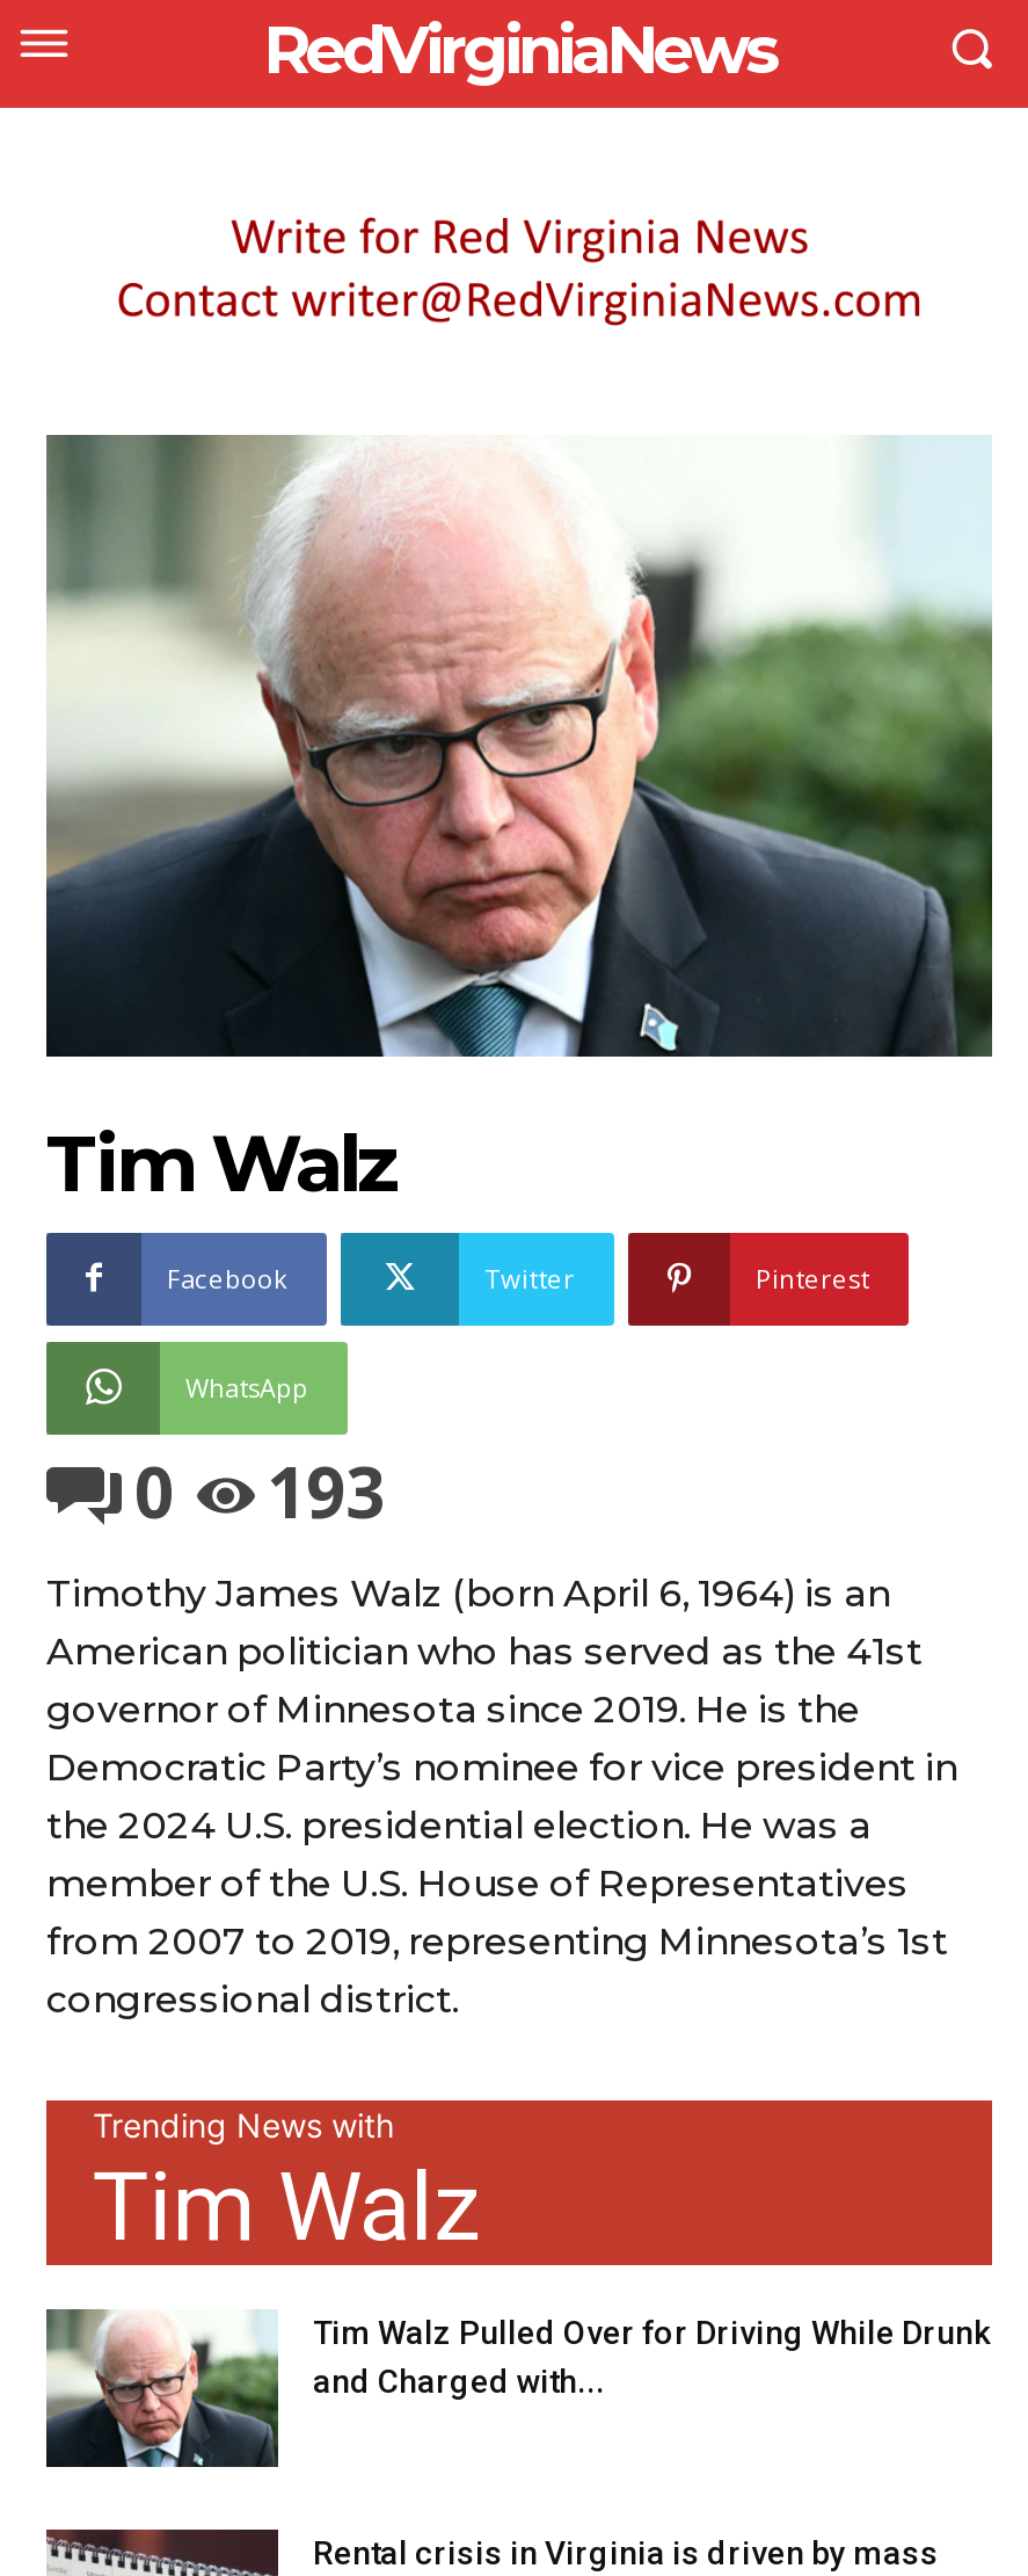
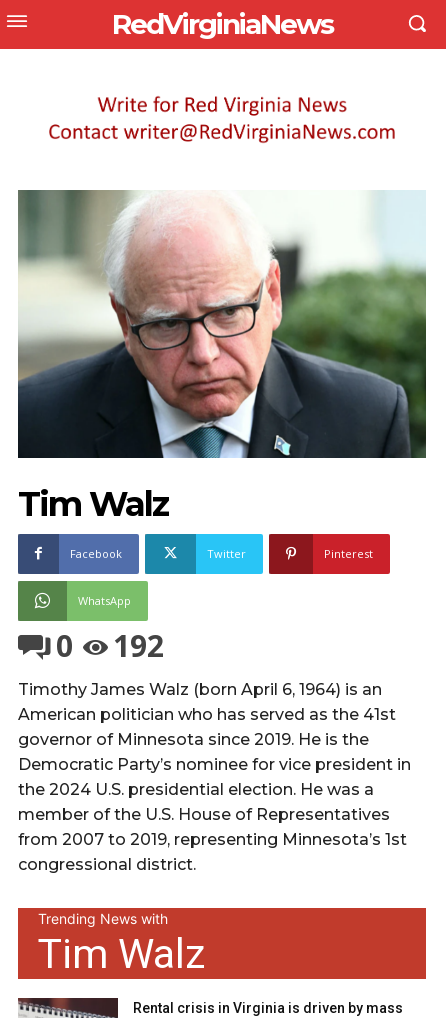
- 0 193
+ 0 192

- [image]
- Tim Walz Pulled Over for Driving While Drunk
- and Charged with...
